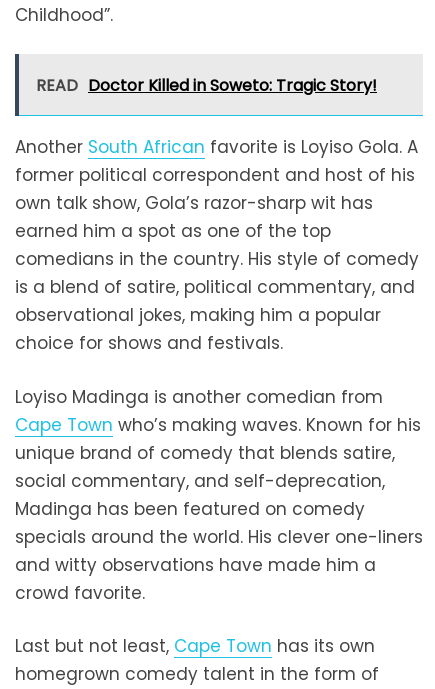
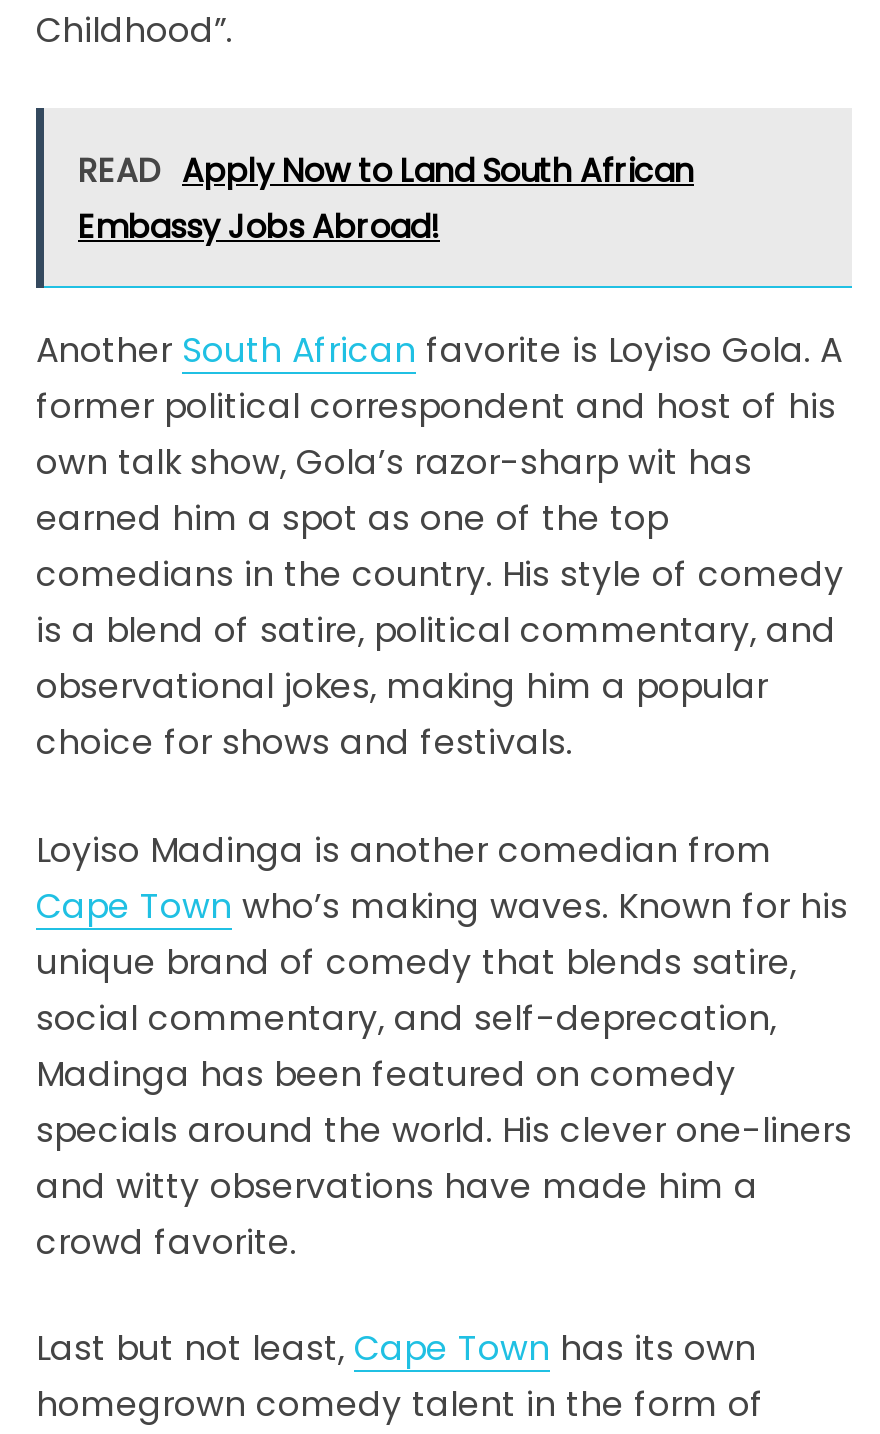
- READ Doctor Killed in Soweto: Tragic Story!
+ READ Apply Now to Land South African
+ Embassy Jobs Abroad!
